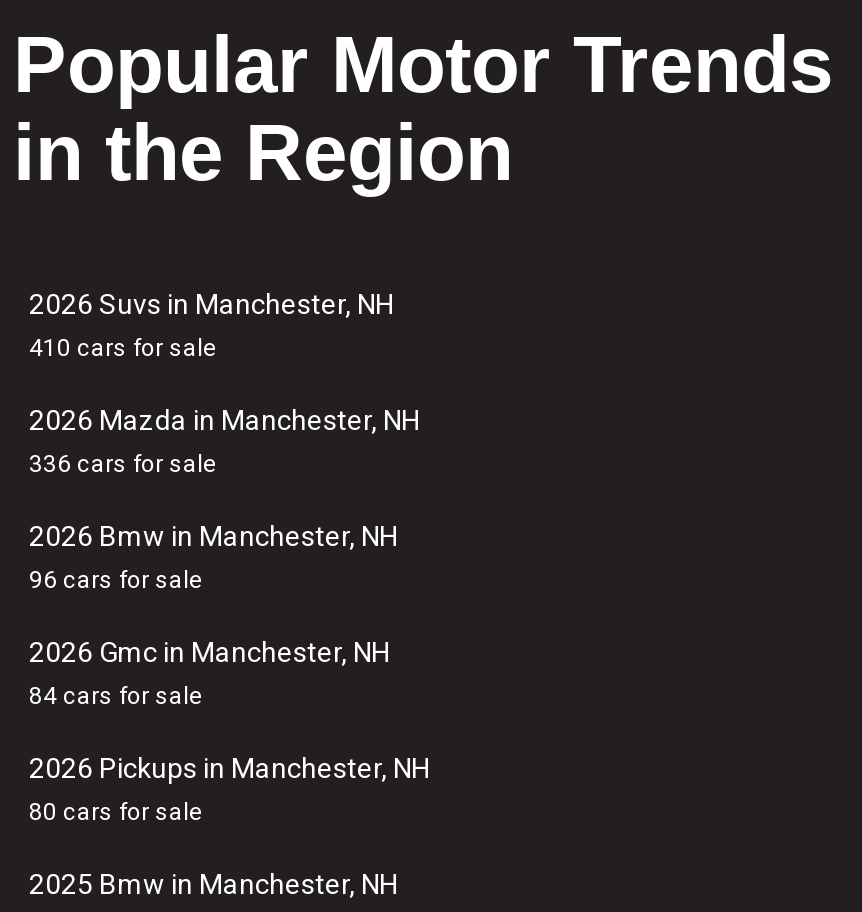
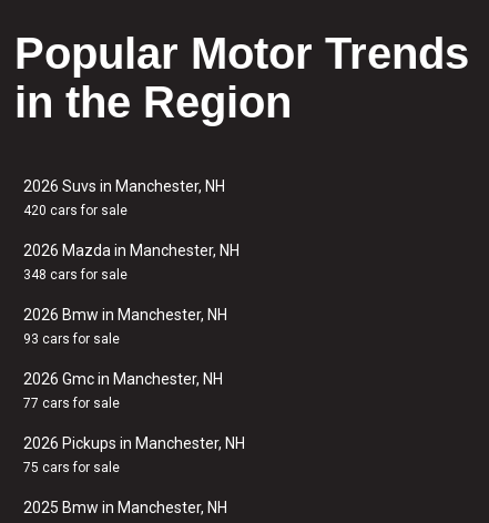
- 410 cars for sale
+ 420 cars for sale

- 336 cars for sale
+ 348 cars for sale

- 96 cars for sale
+ 93 cars for sale

- 84 cars for sale
+ 77 cars for sale

- 80 cars for sale
+ 75 cars for sale
